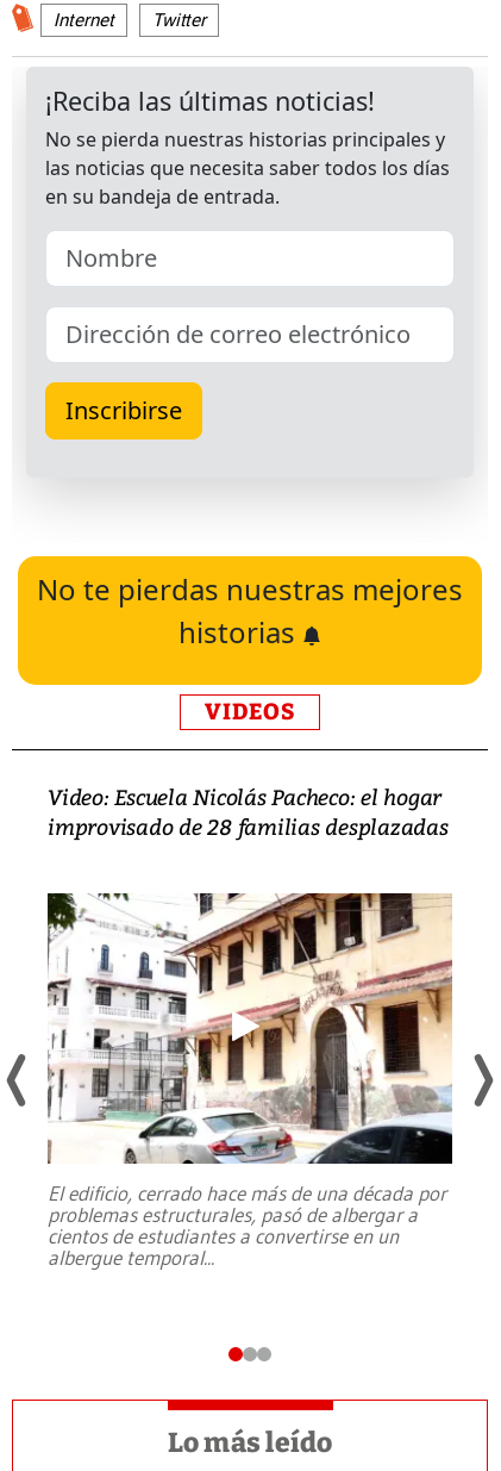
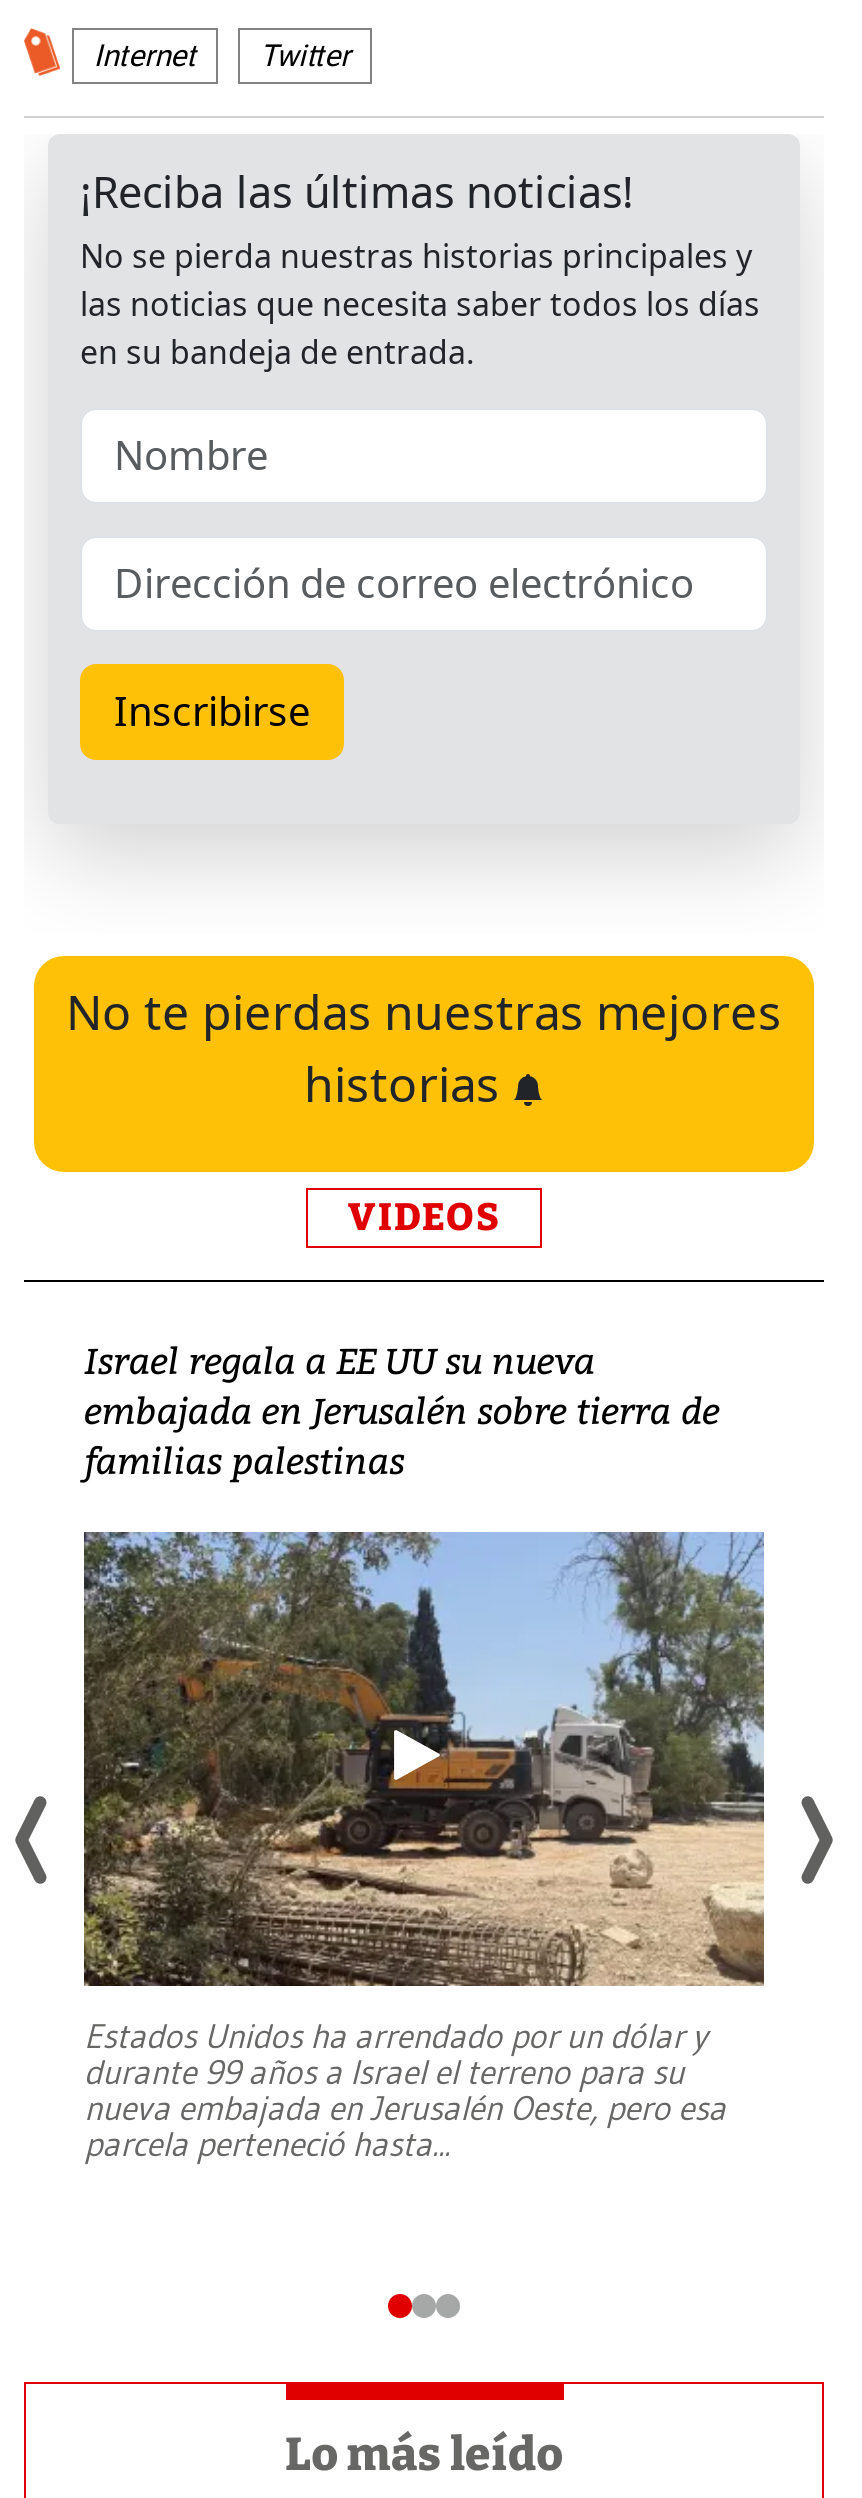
- Video: Escuela Nicolás Pacheco: el hogar
- improvisado de 28 familias desplazadas
+ Israel regala a EE UU su nueva
+ embajada en Jerusalén sobre tierra de
+ familias palestinas

- [image]
- El edificio, cerrado hace más de una década por
- problemas estructurales, pasó de albergar a
- cientos de estudiantes a convertirse en un
- albergue temporal...
+ [image]
+ Estados Unidos ha arrendado por un dólar y
+ durante 99 años a Israel el terreno para su
+ nueva embajada en Jerusalén Oeste, pero esa
+ parcela perteneció hasta...
